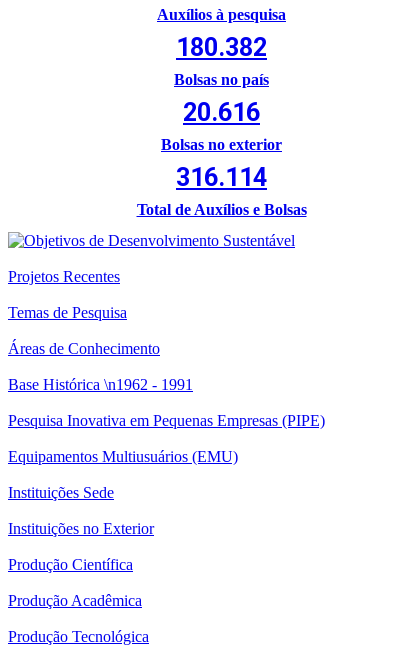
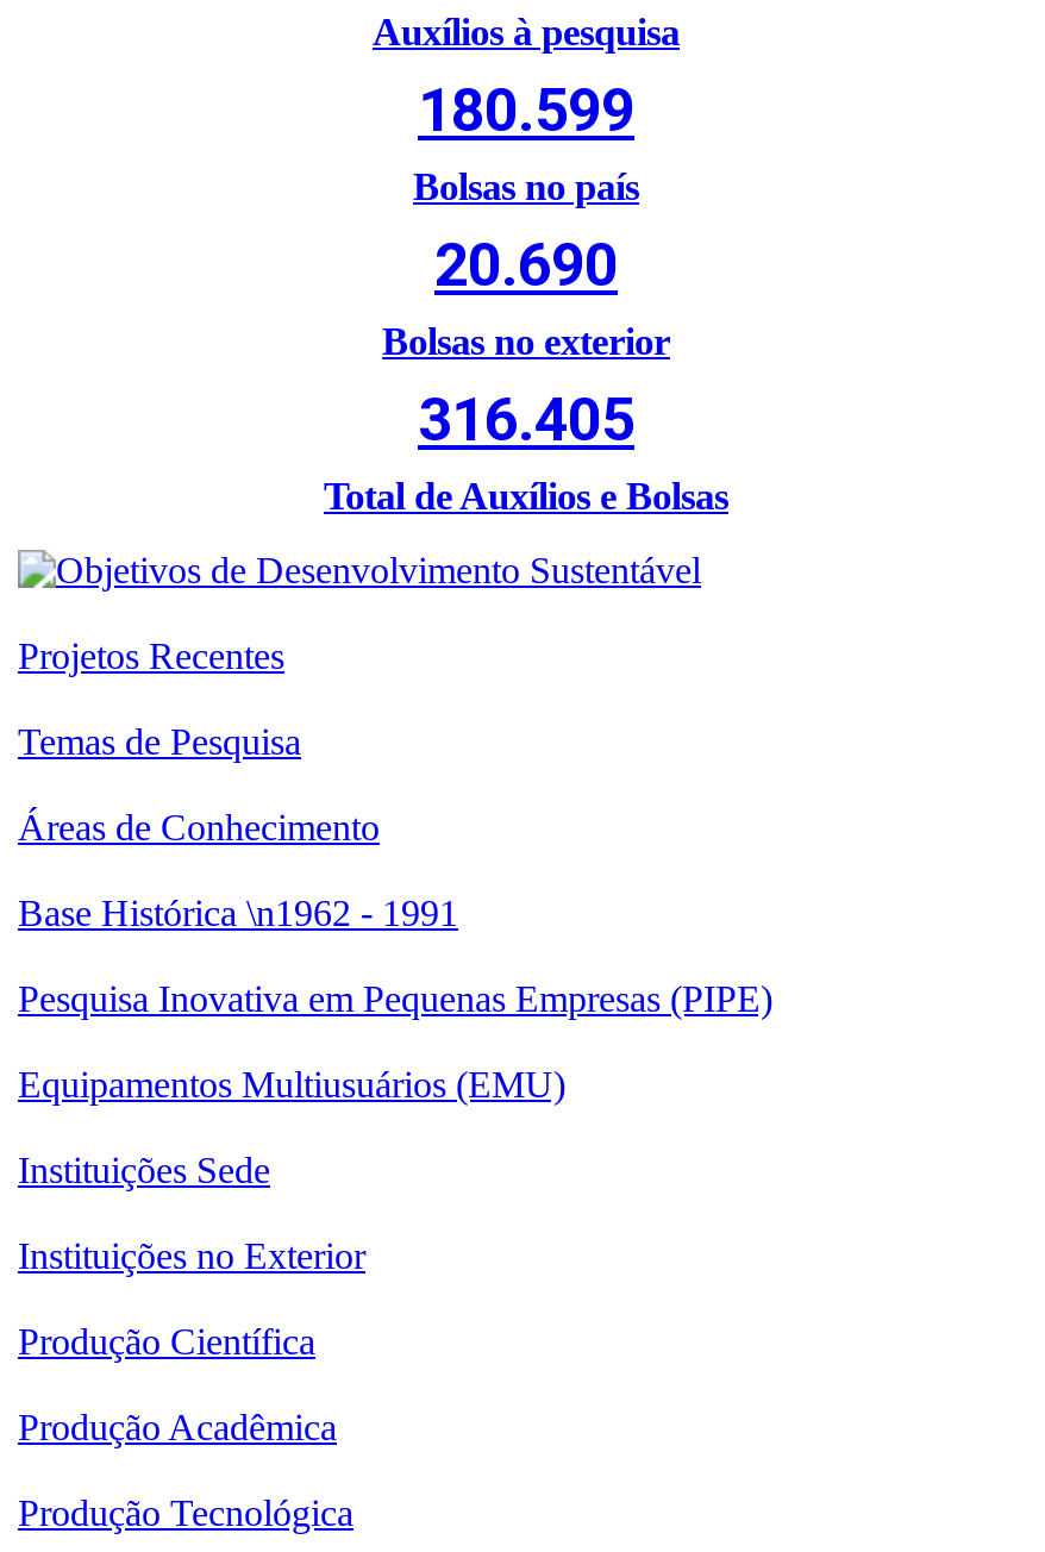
- 180.382
+ 180.599

- 20.616
+ 20.690

- 316.114
+ 316.405
